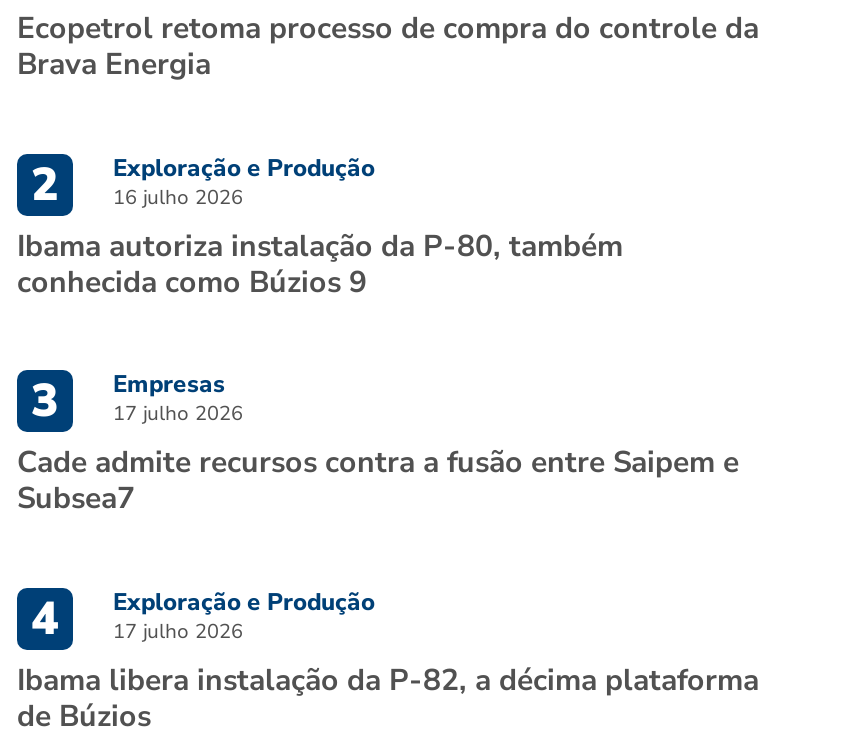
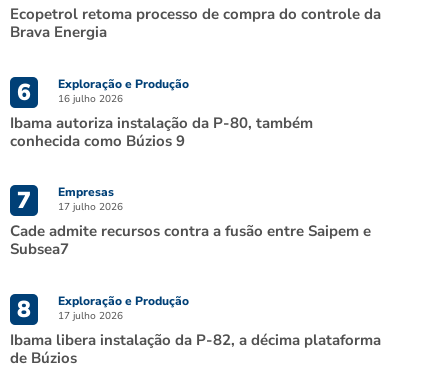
- 2 Exploração e Produção 16 julho 2026
+ 6 Exploração e Produção 16 julho 2026

- 3 Empresas 17 julho 2026
+ 7 Empresas 17 julho 2026

- 4 Exploração e Produção 17 julho 2026
+ 8 Exploração e Produção 17 julho 2026
